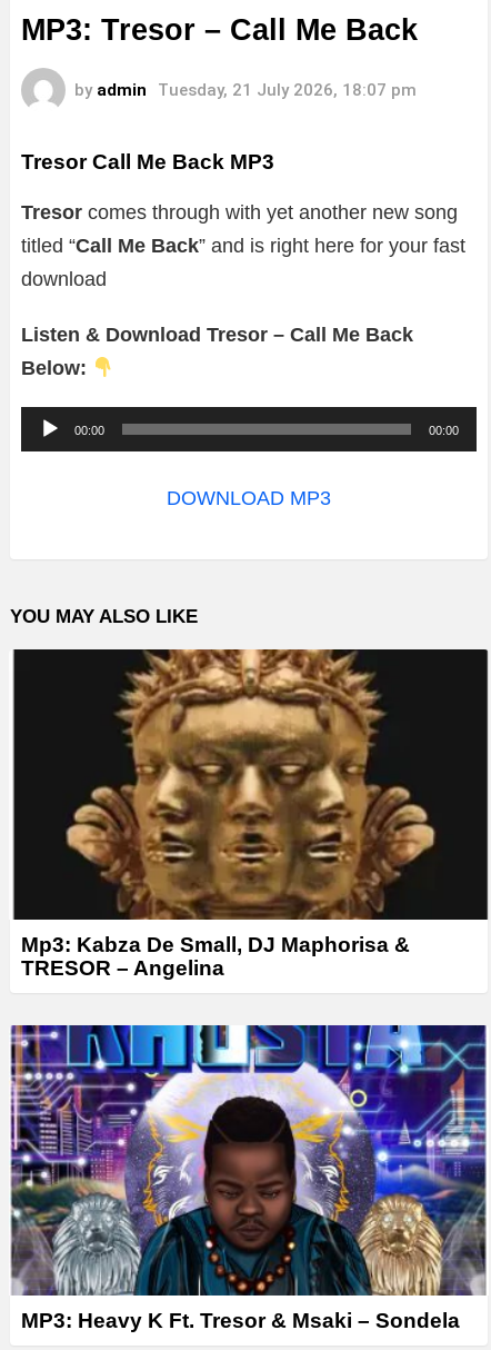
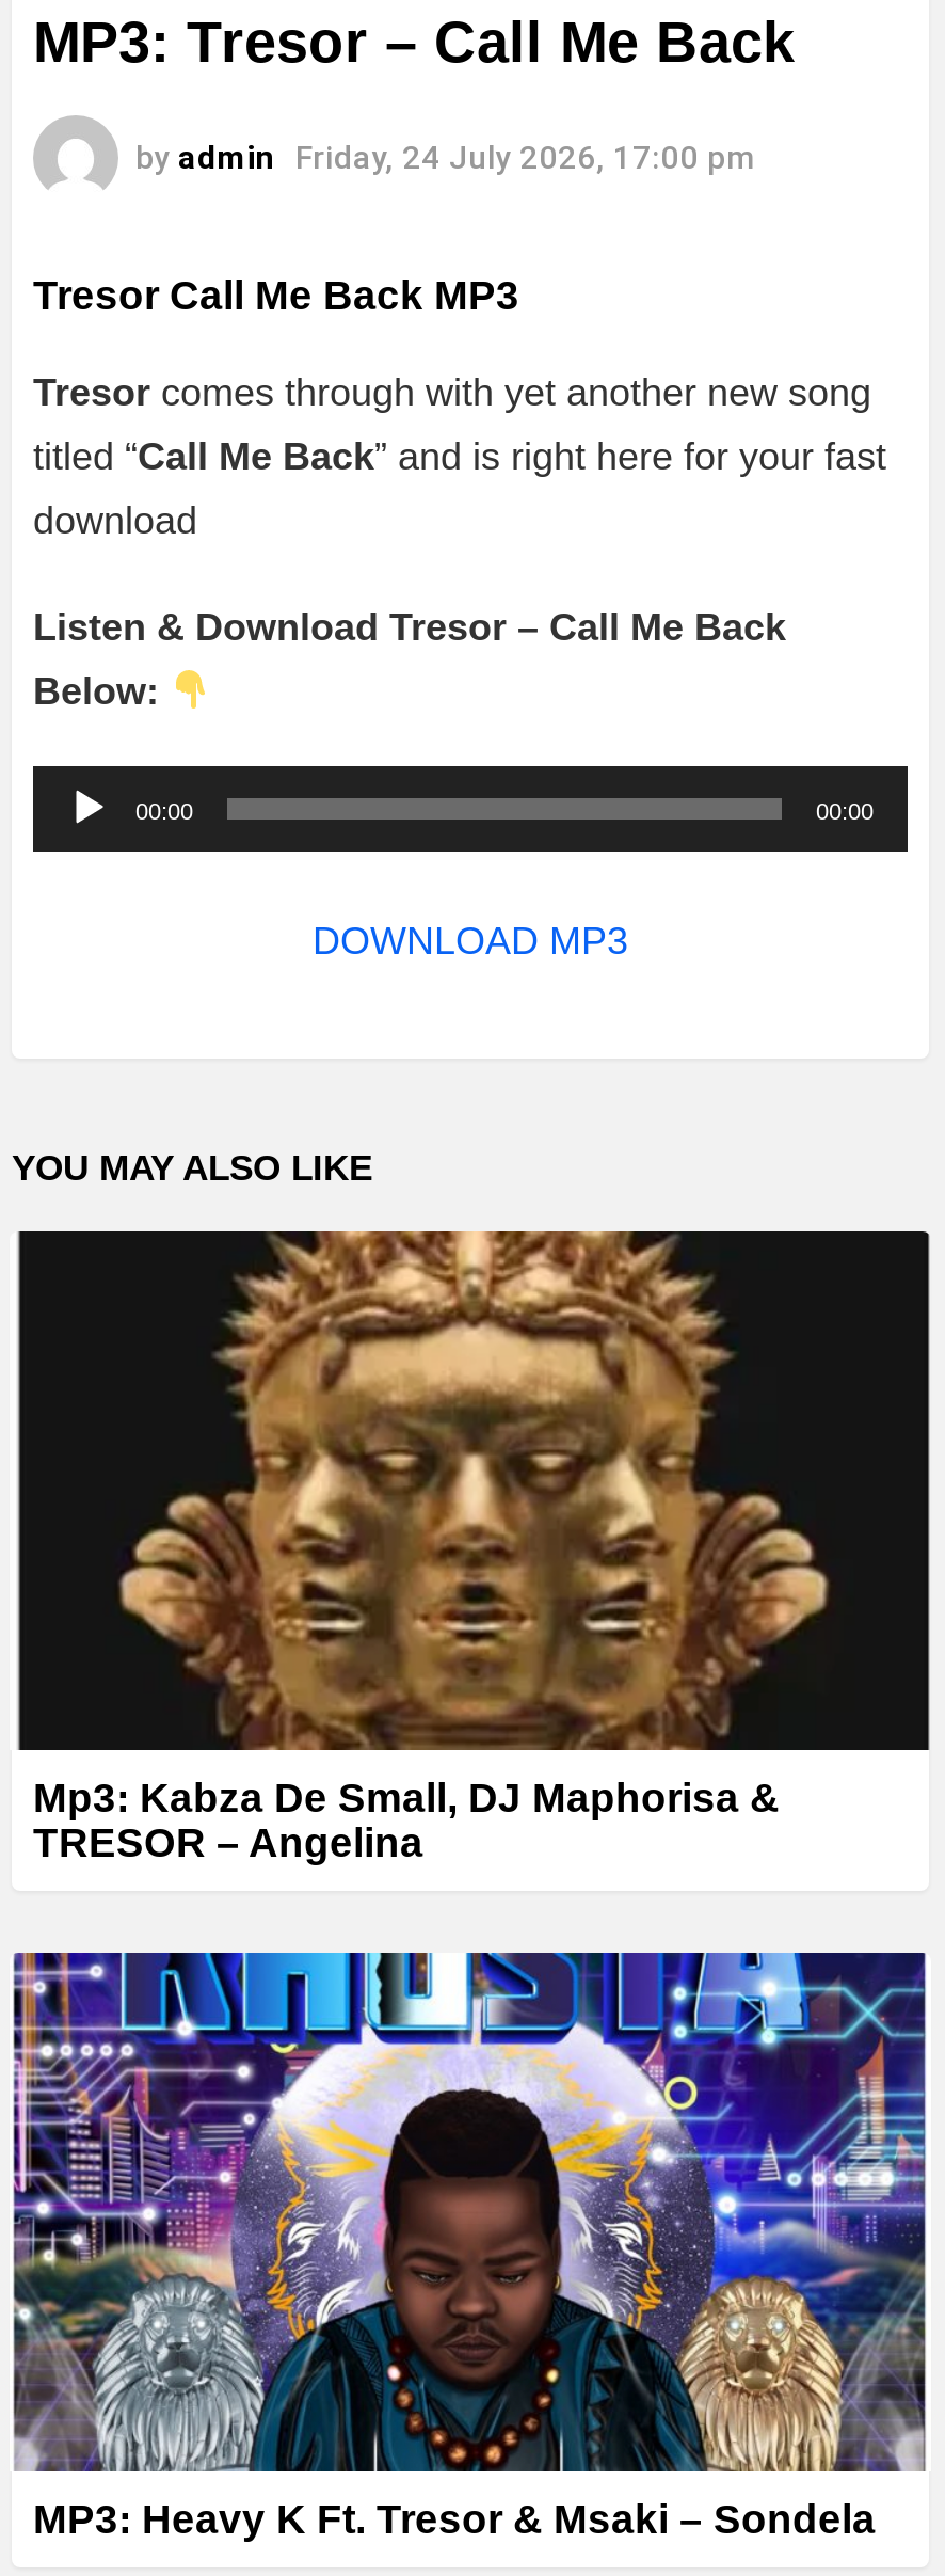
- by admin Tuesday, 21 July 2026, 18:07 pm
+ by admin Friday, 24 July 2026, 17:00 pm
